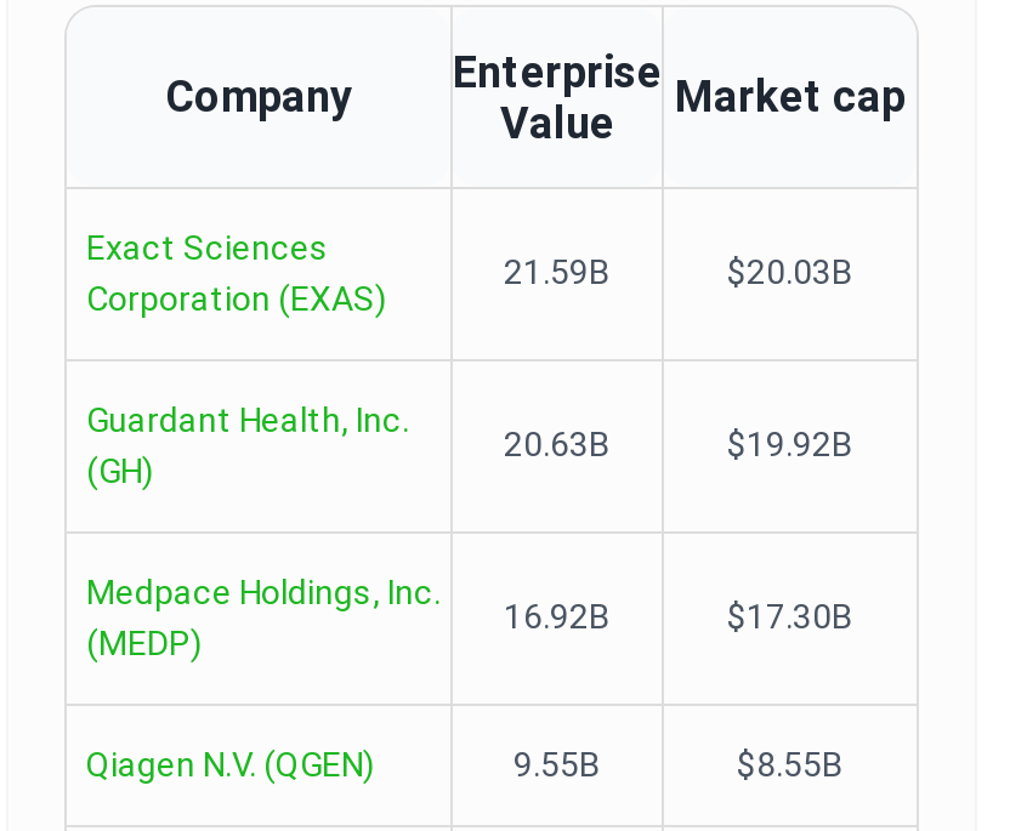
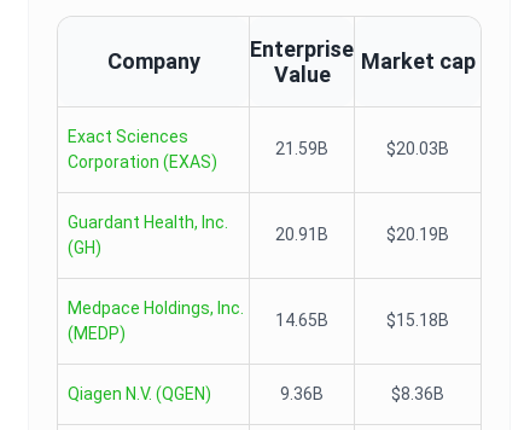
- 20.63B
- $19.92B
+ 20.91B
+ $20.19B

- 16.92B
- $17.30B
+ 14.65B
+ $15.18B

- 9.55B
- $8.55B
+ 9.36B
+ $8.36B
